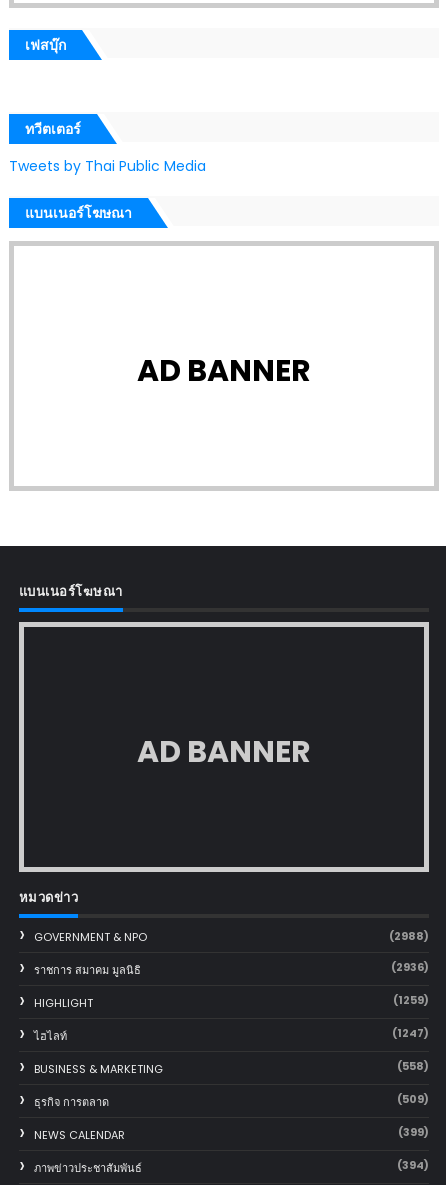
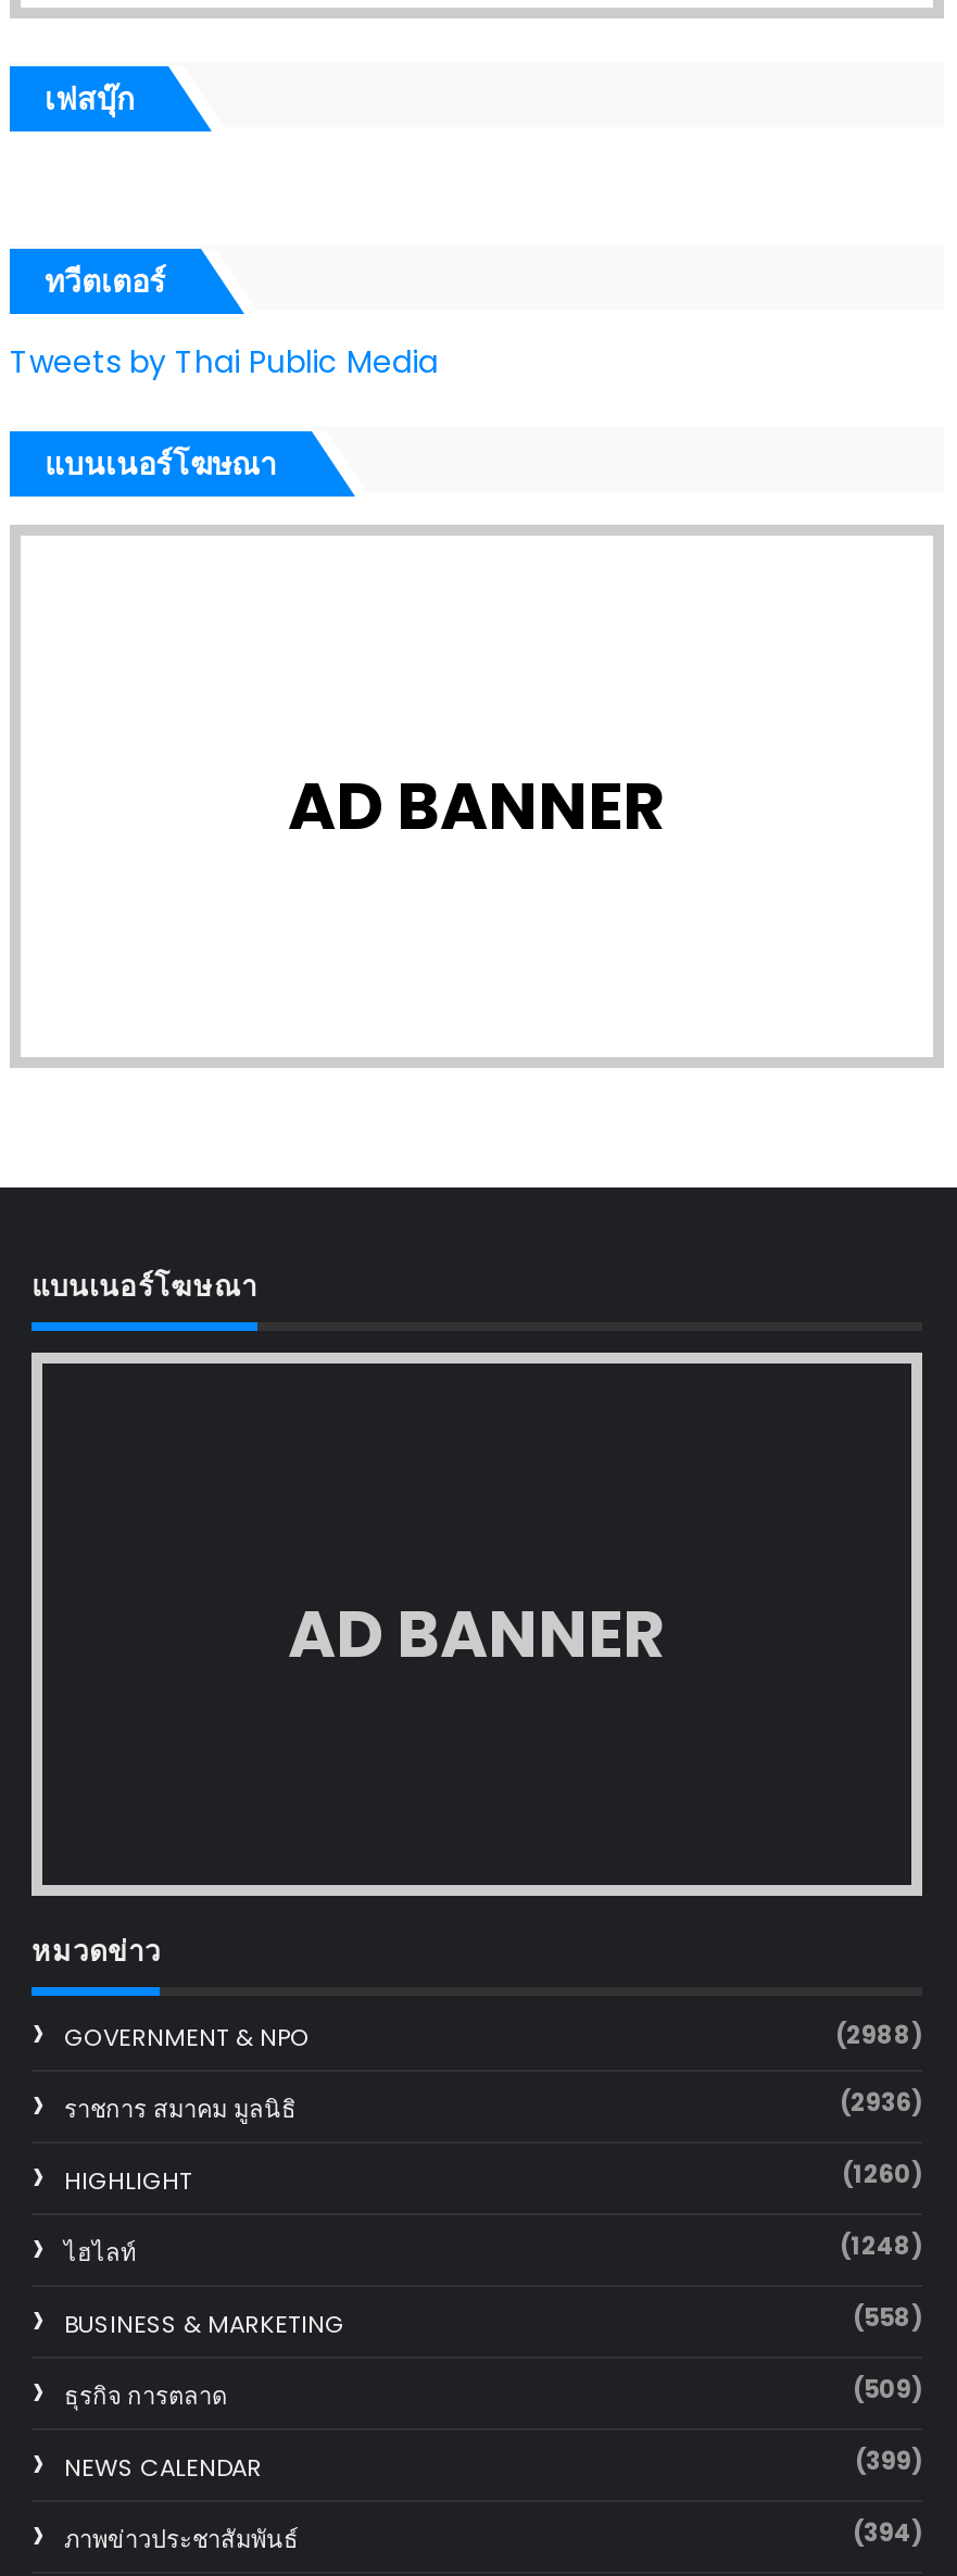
- (1259)
+ (1260)

- (1247)
+ (1248)
